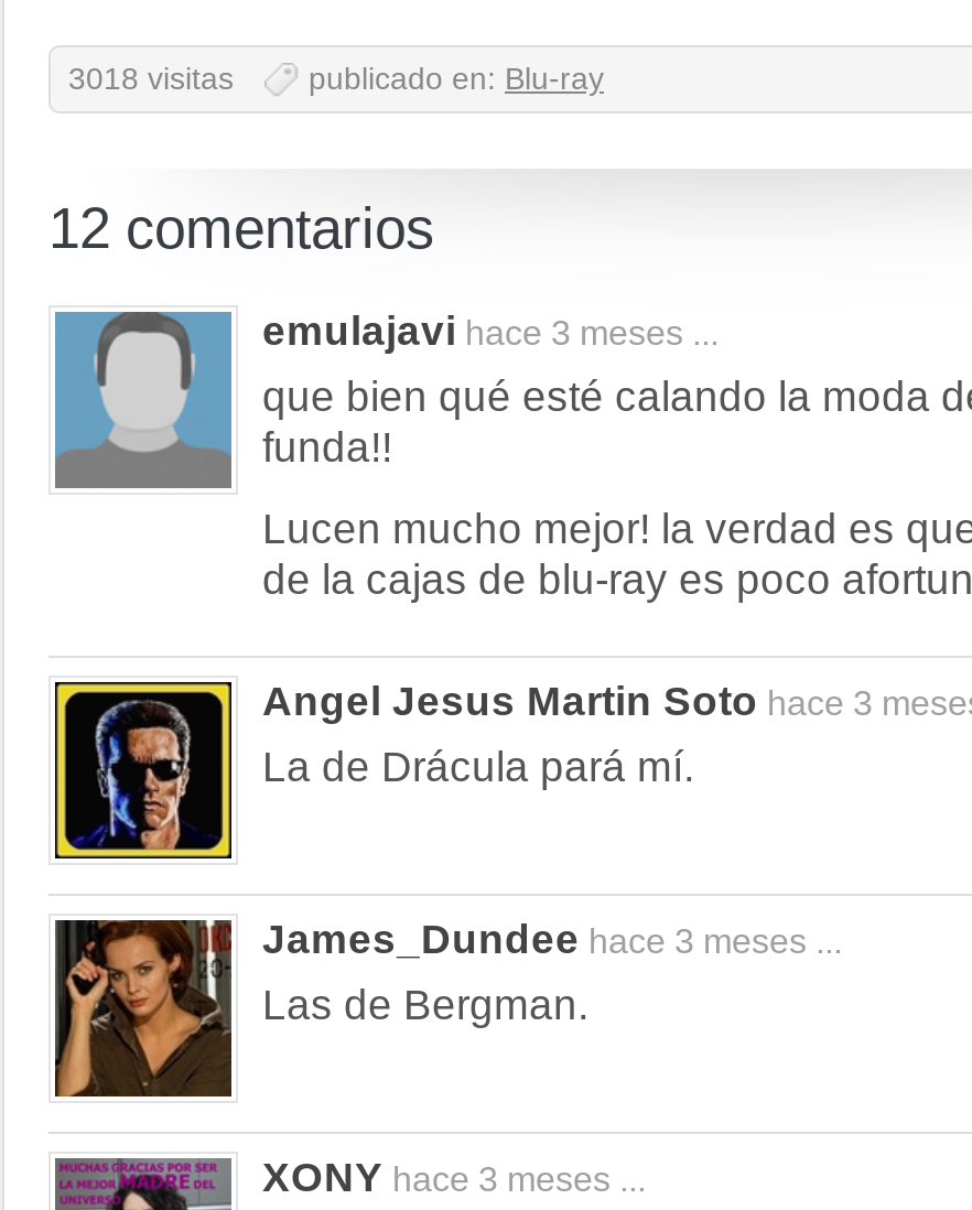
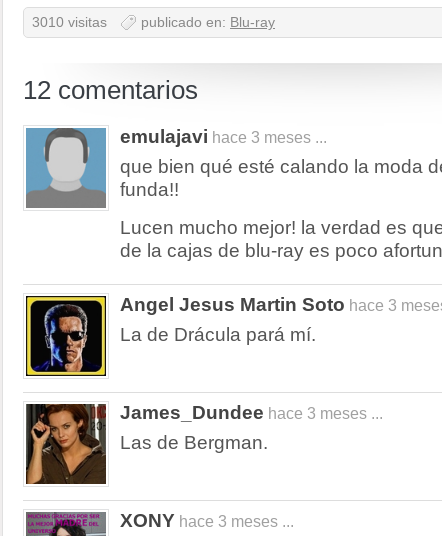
- 3018 visitas publicado en: Blu-ray
+ 3010 visitas publicado en: Blu-ray
